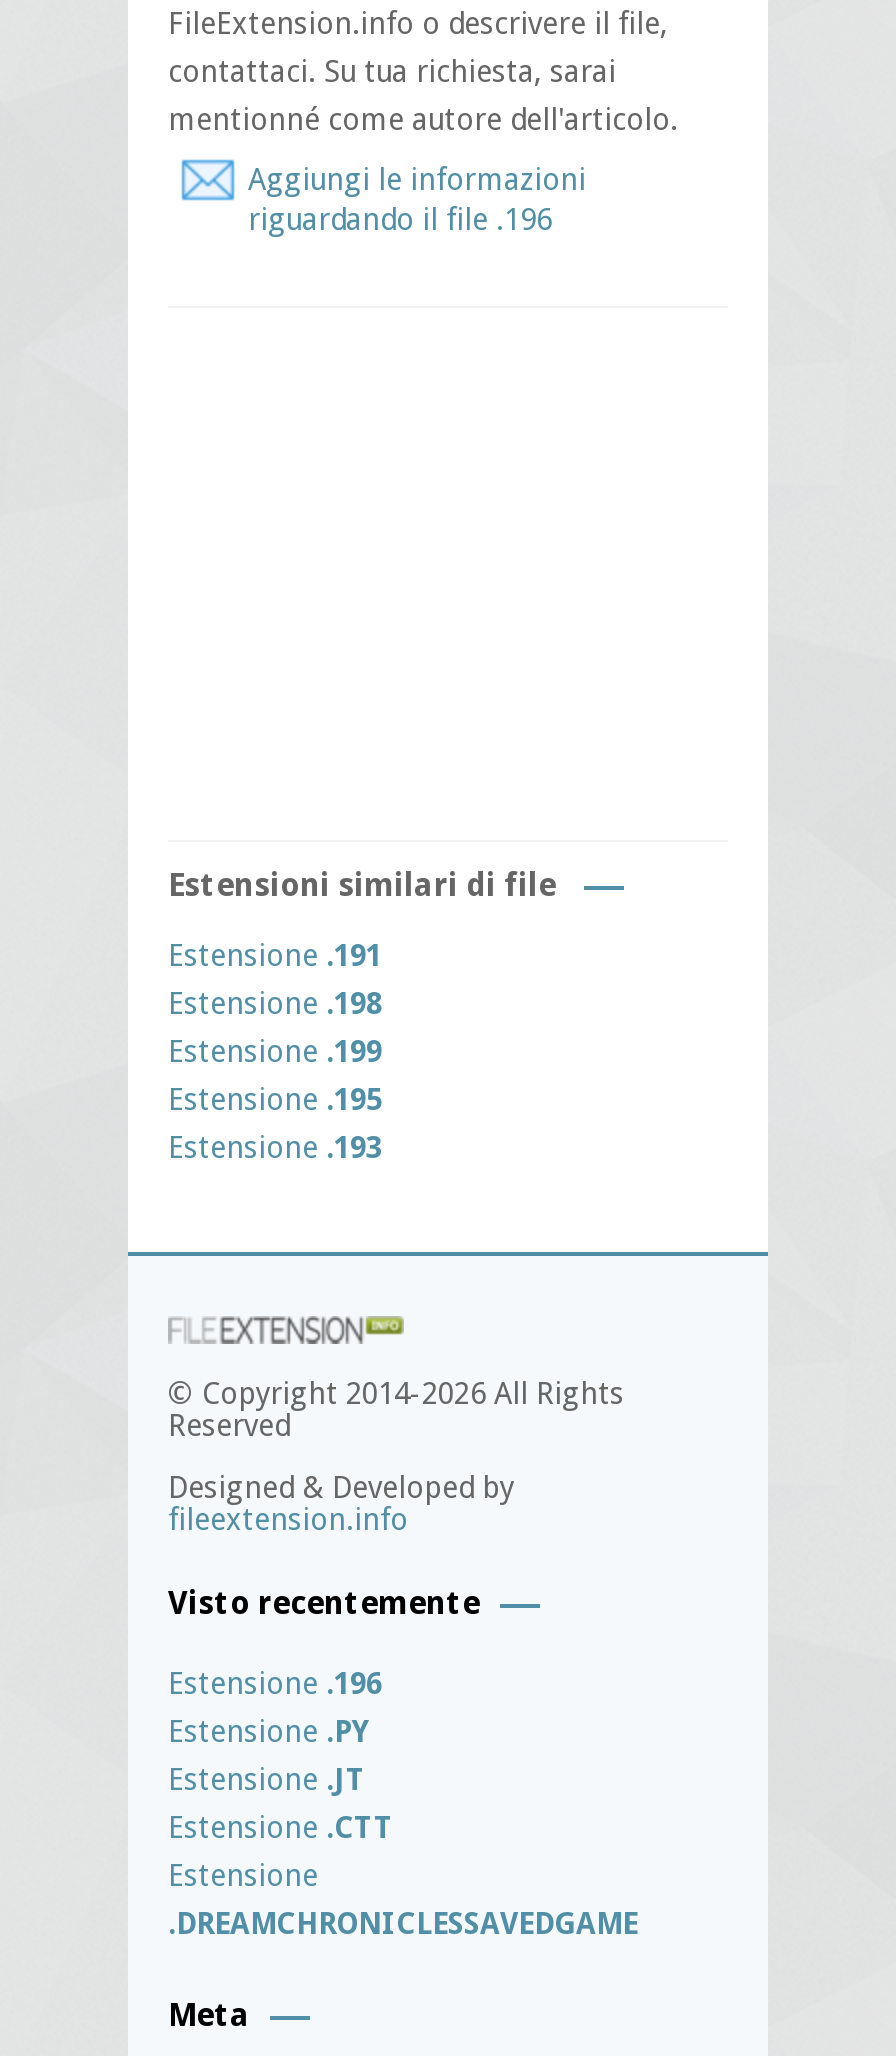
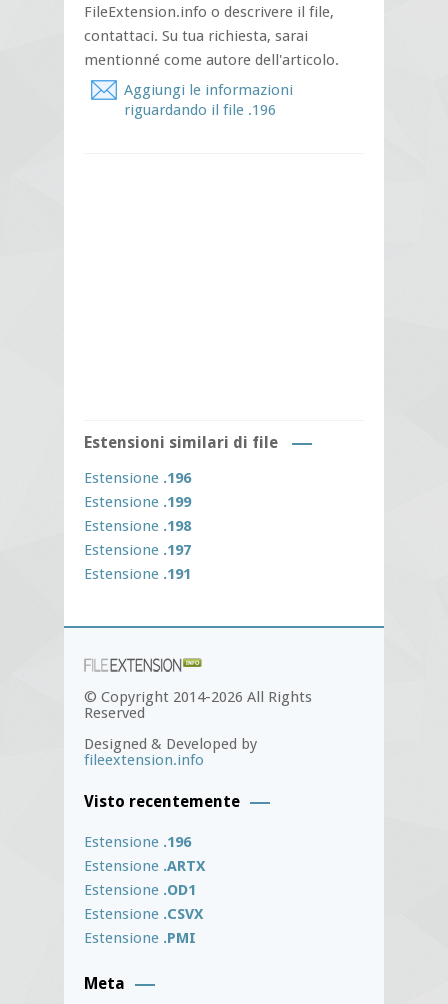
- Estensione.191
- Estensione.198
+ Estensione.196

- Estensione.195
- Estensione.193
+ Estensione.198
+ Estensione.197
+ Estensione.191

- Estensione.PY
- Estensione.JT
- Estensione.CTT
- Estensione
- .DREAMCHRONICLESSAVEDGAME
+ Estensione.ARTX
+ Estensione.OD1
+ Estensione.CSVX
+ Estensione.PMI
